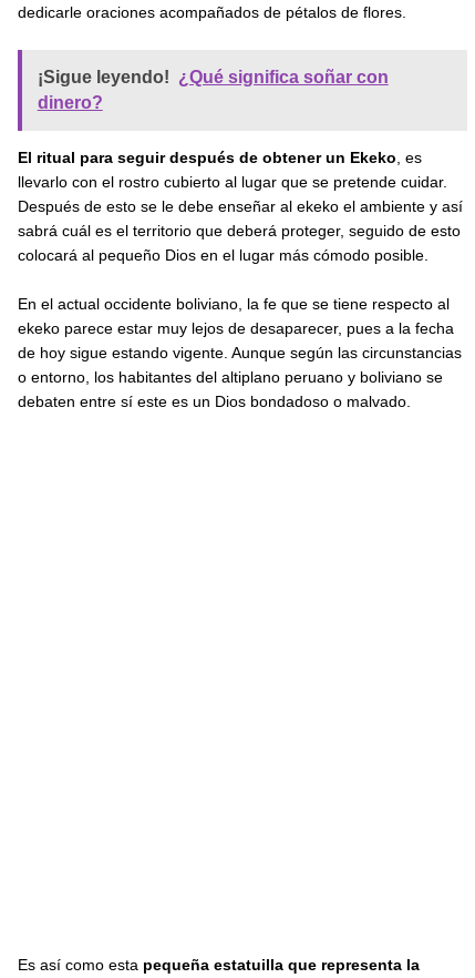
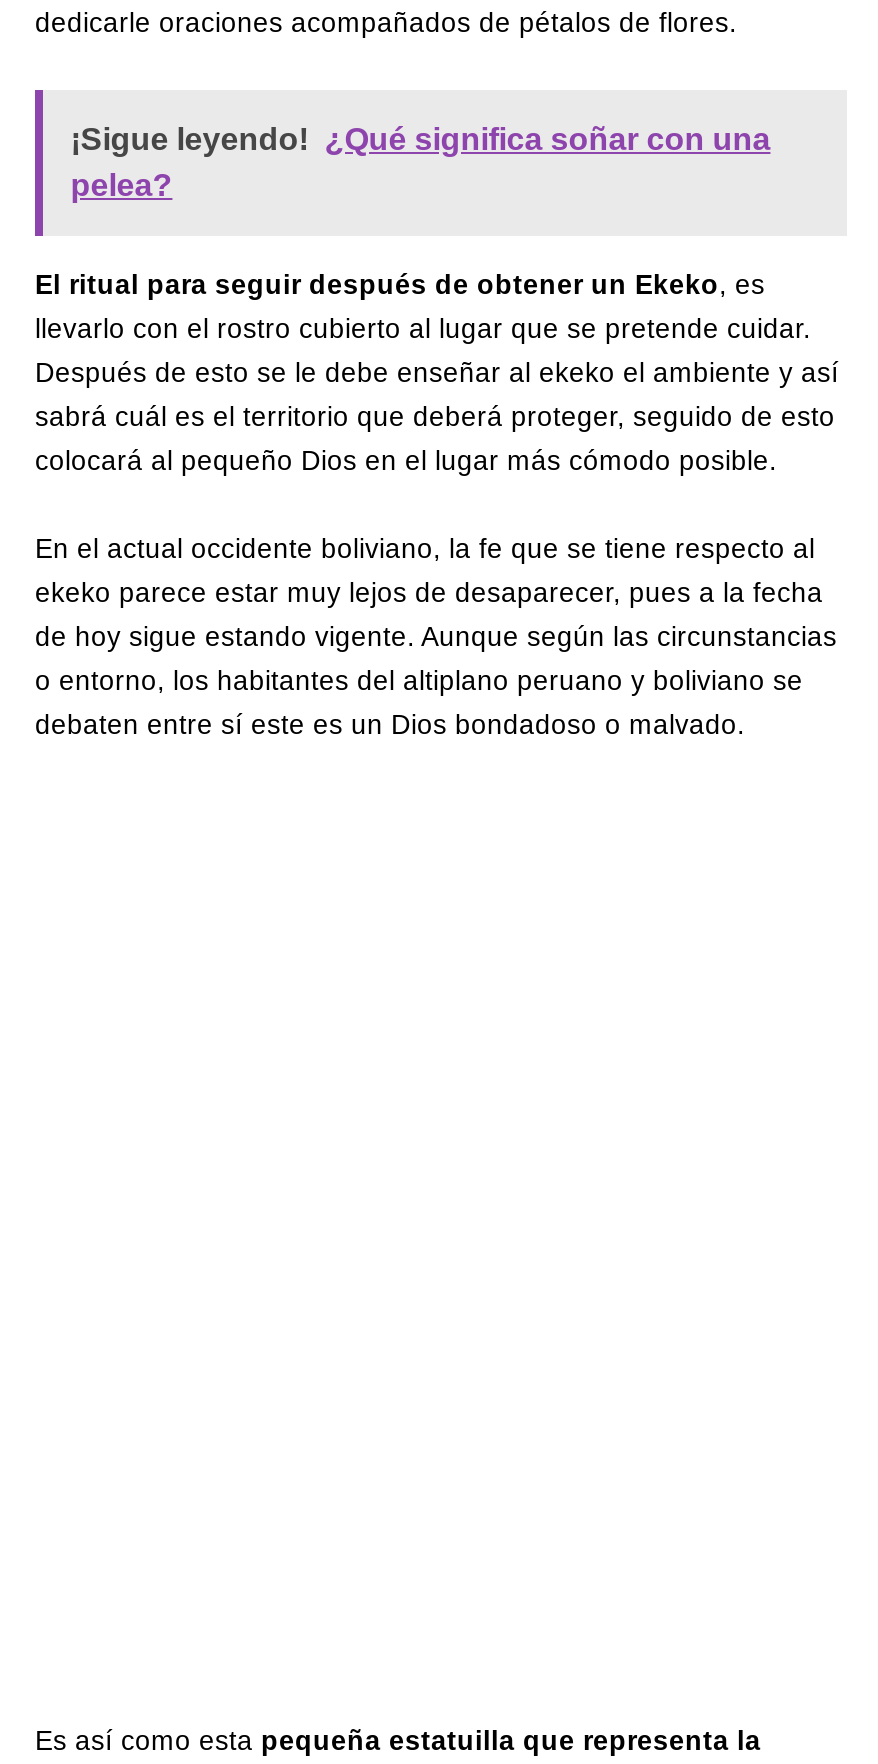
- ¡Sigue leyendo! ¿Qué significa soñar con
- dinero?
+ ¡Sigue leyendo! ¿Qué significa soñar con una
+ pelea?
